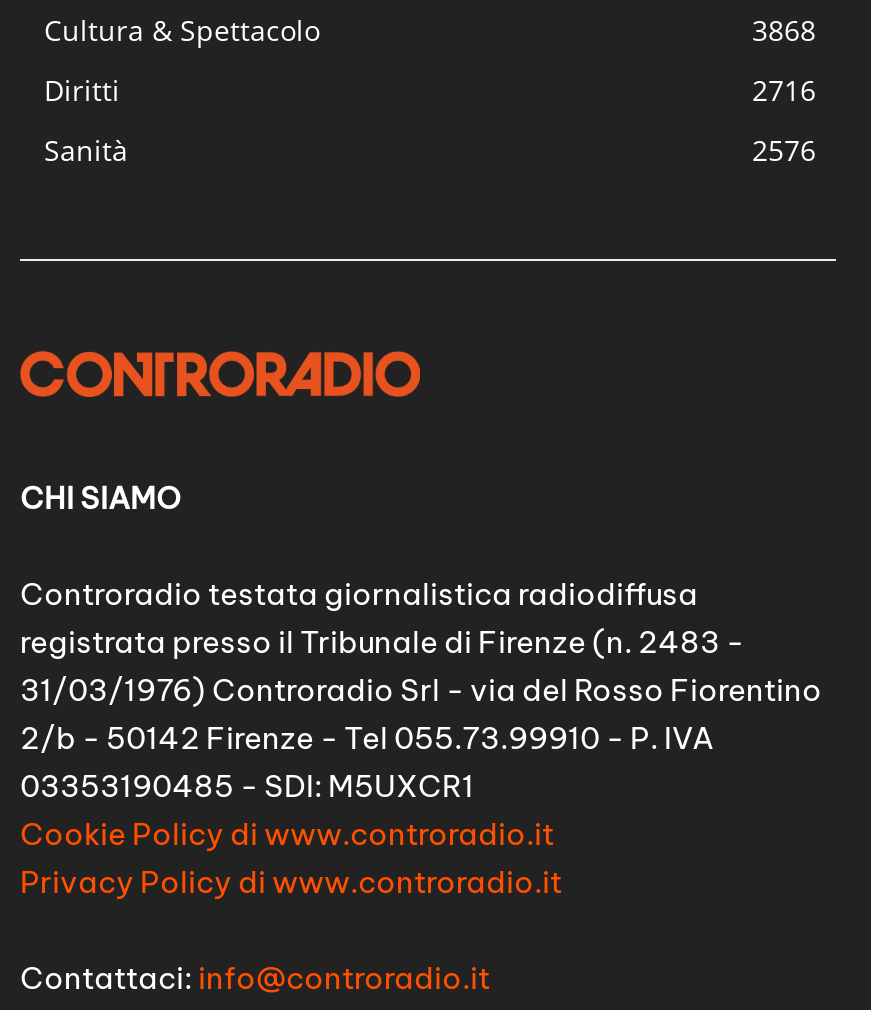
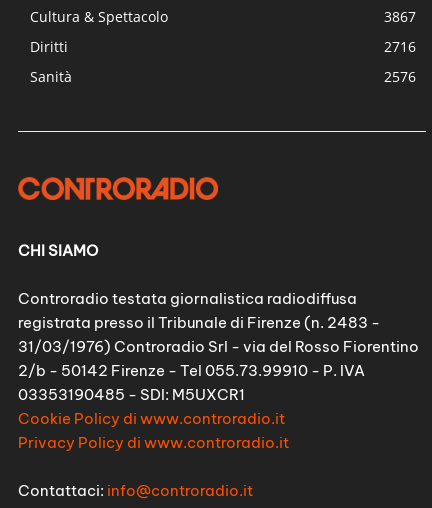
- 3868
+ 3867
